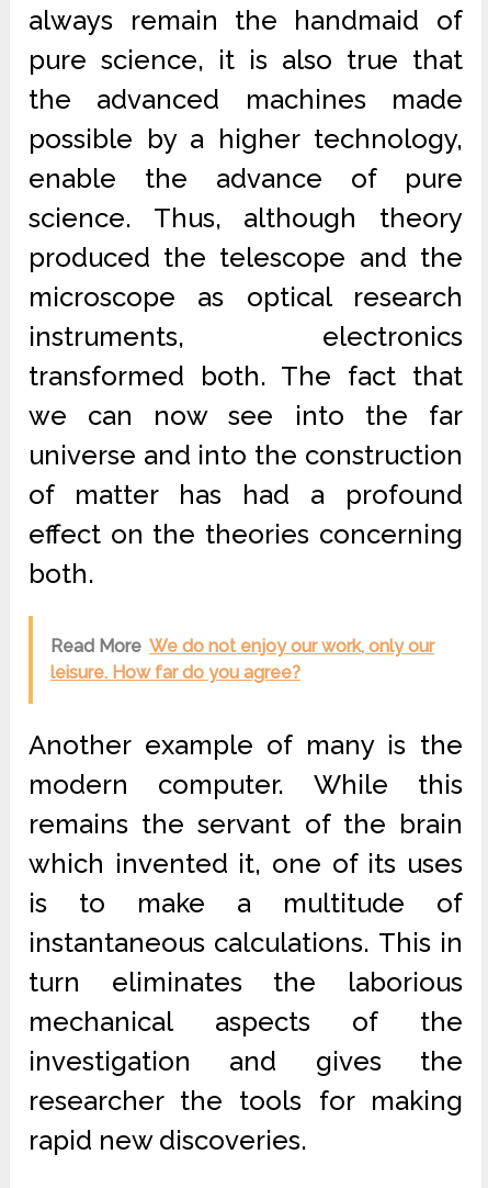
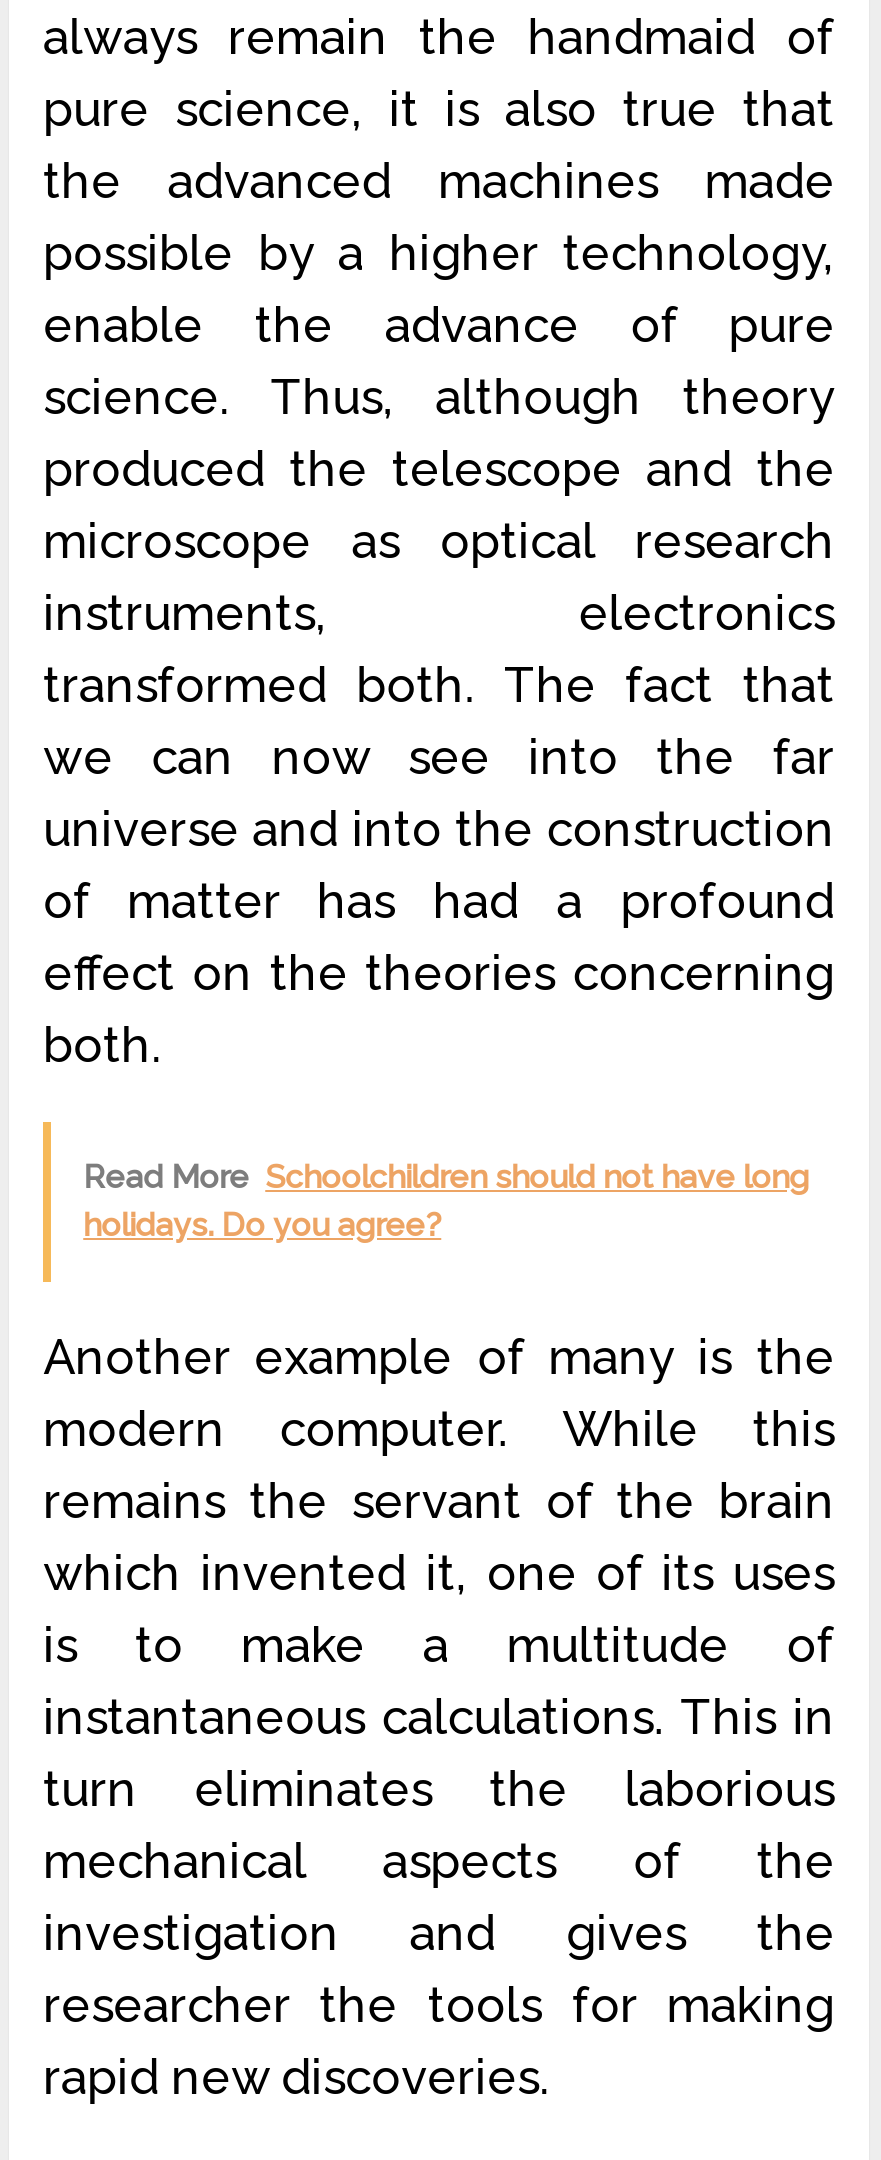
- Read More We do not enjoy our work, only our
- leisure. How far do you agree?
+ Read More Schoolchildren should not have long
+ holidays. Do you agree?
